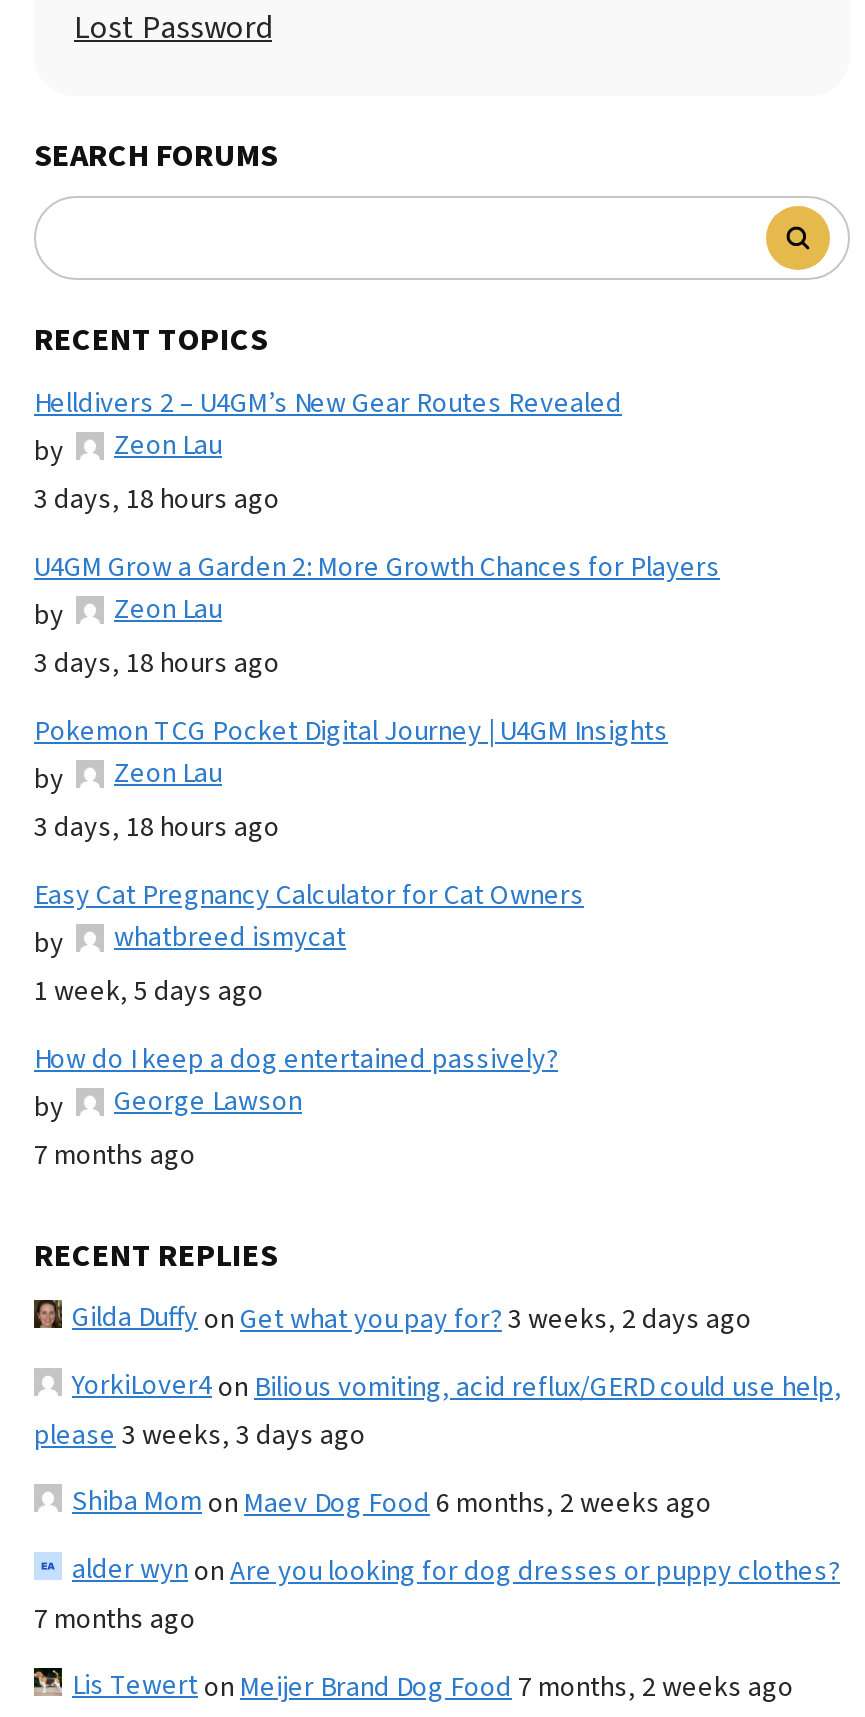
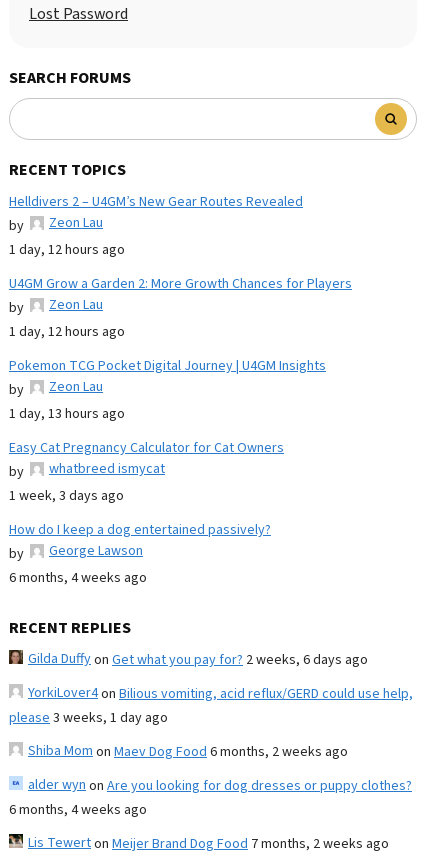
- 3 days, 18 hours ago
+ 1 day, 12 hours ago

- 3 days, 18 hours ago
+ 1 day, 12 hours ago

- 3 days, 18 hours ago
+ 1 day, 13 hours ago

- 1 week, 5 days ago
+ 1 week, 3 days ago

- 7 months ago
+ 6 months, 4 weeks ago

- Gilda Duffyon Get what you pay for? 3 weeks, 2 days ago
+ Gilda Duffyon Get what you pay for? 2 weeks, 6 days ago

- please 3 weeks, 3 days ago
+ please 3 weeks, 1 day ago

- 7 months ago
+ 6 months, 4 weeks ago
